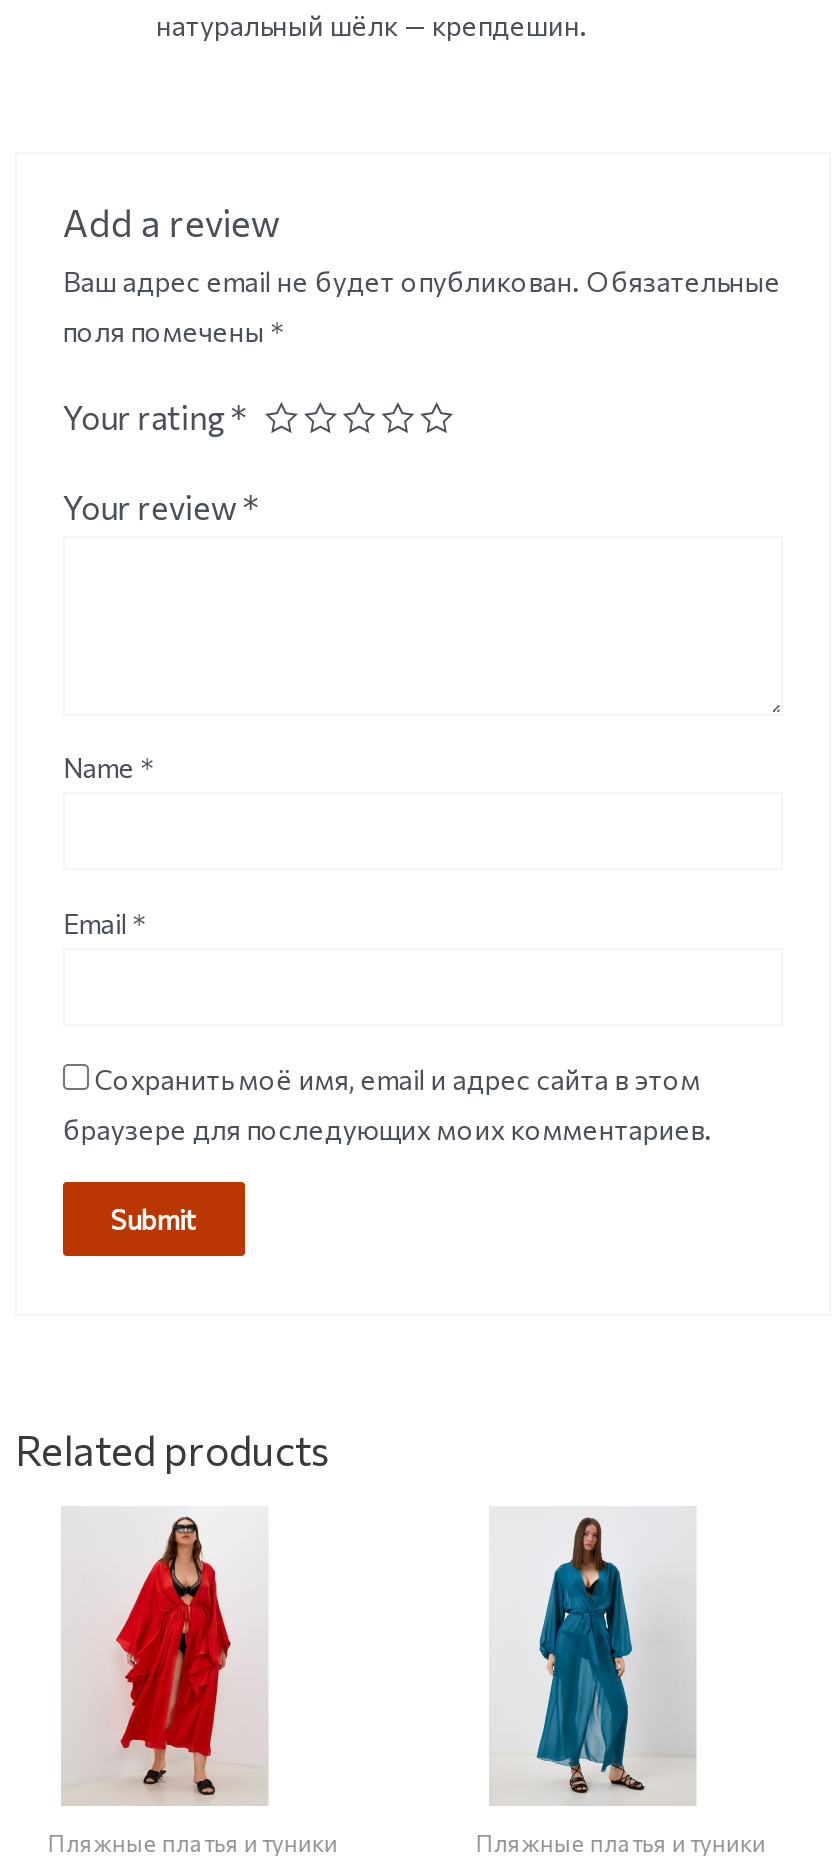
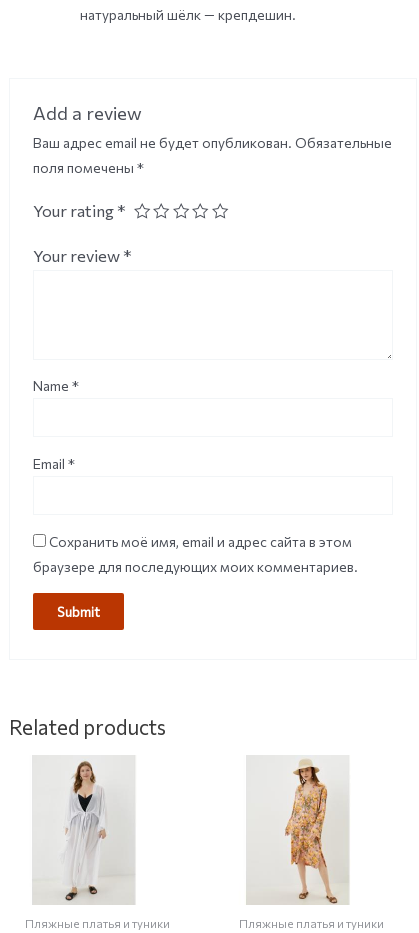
- [image]
+ [image]

- [image]
+ [image]
